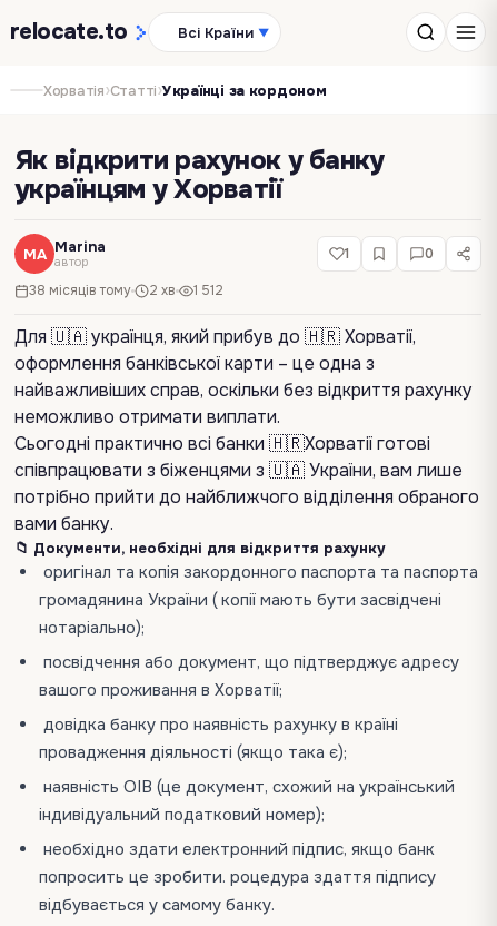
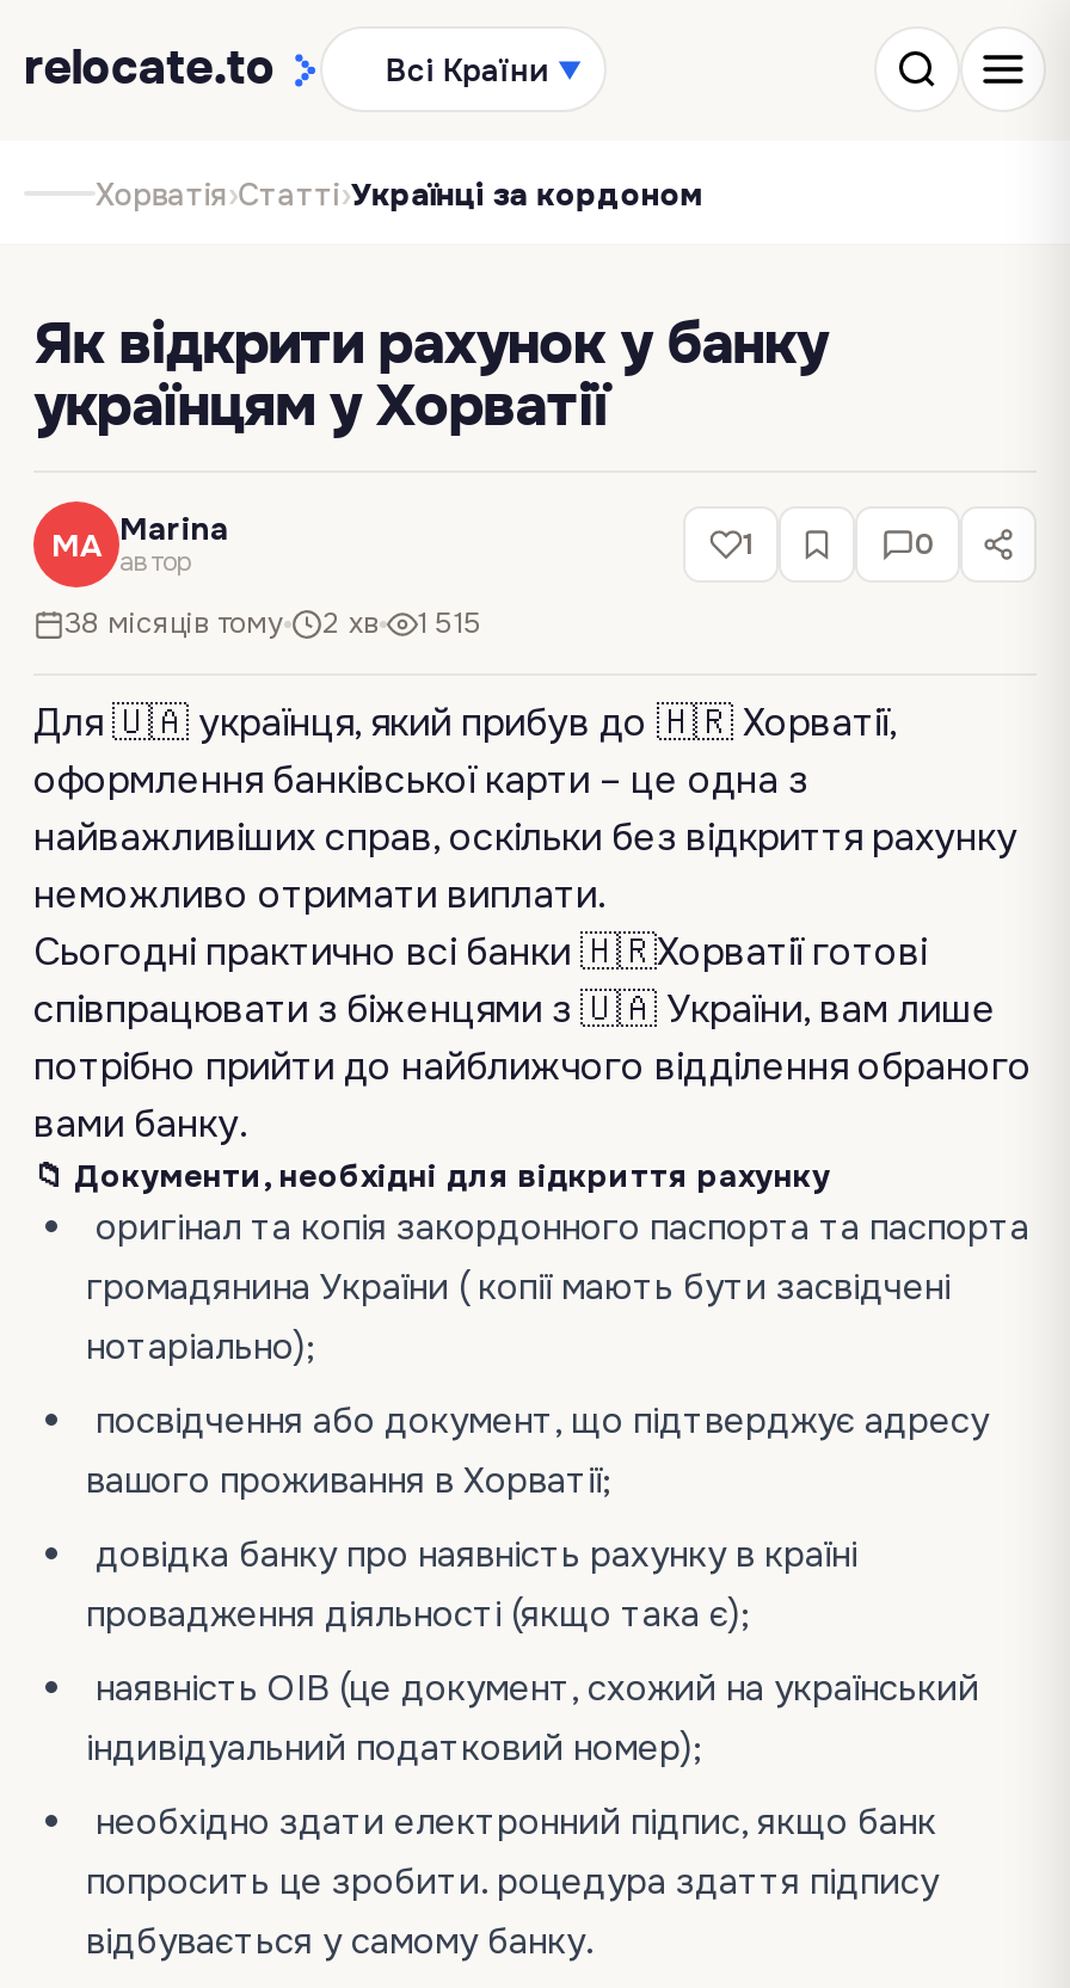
- 1 512
+ 1 515
